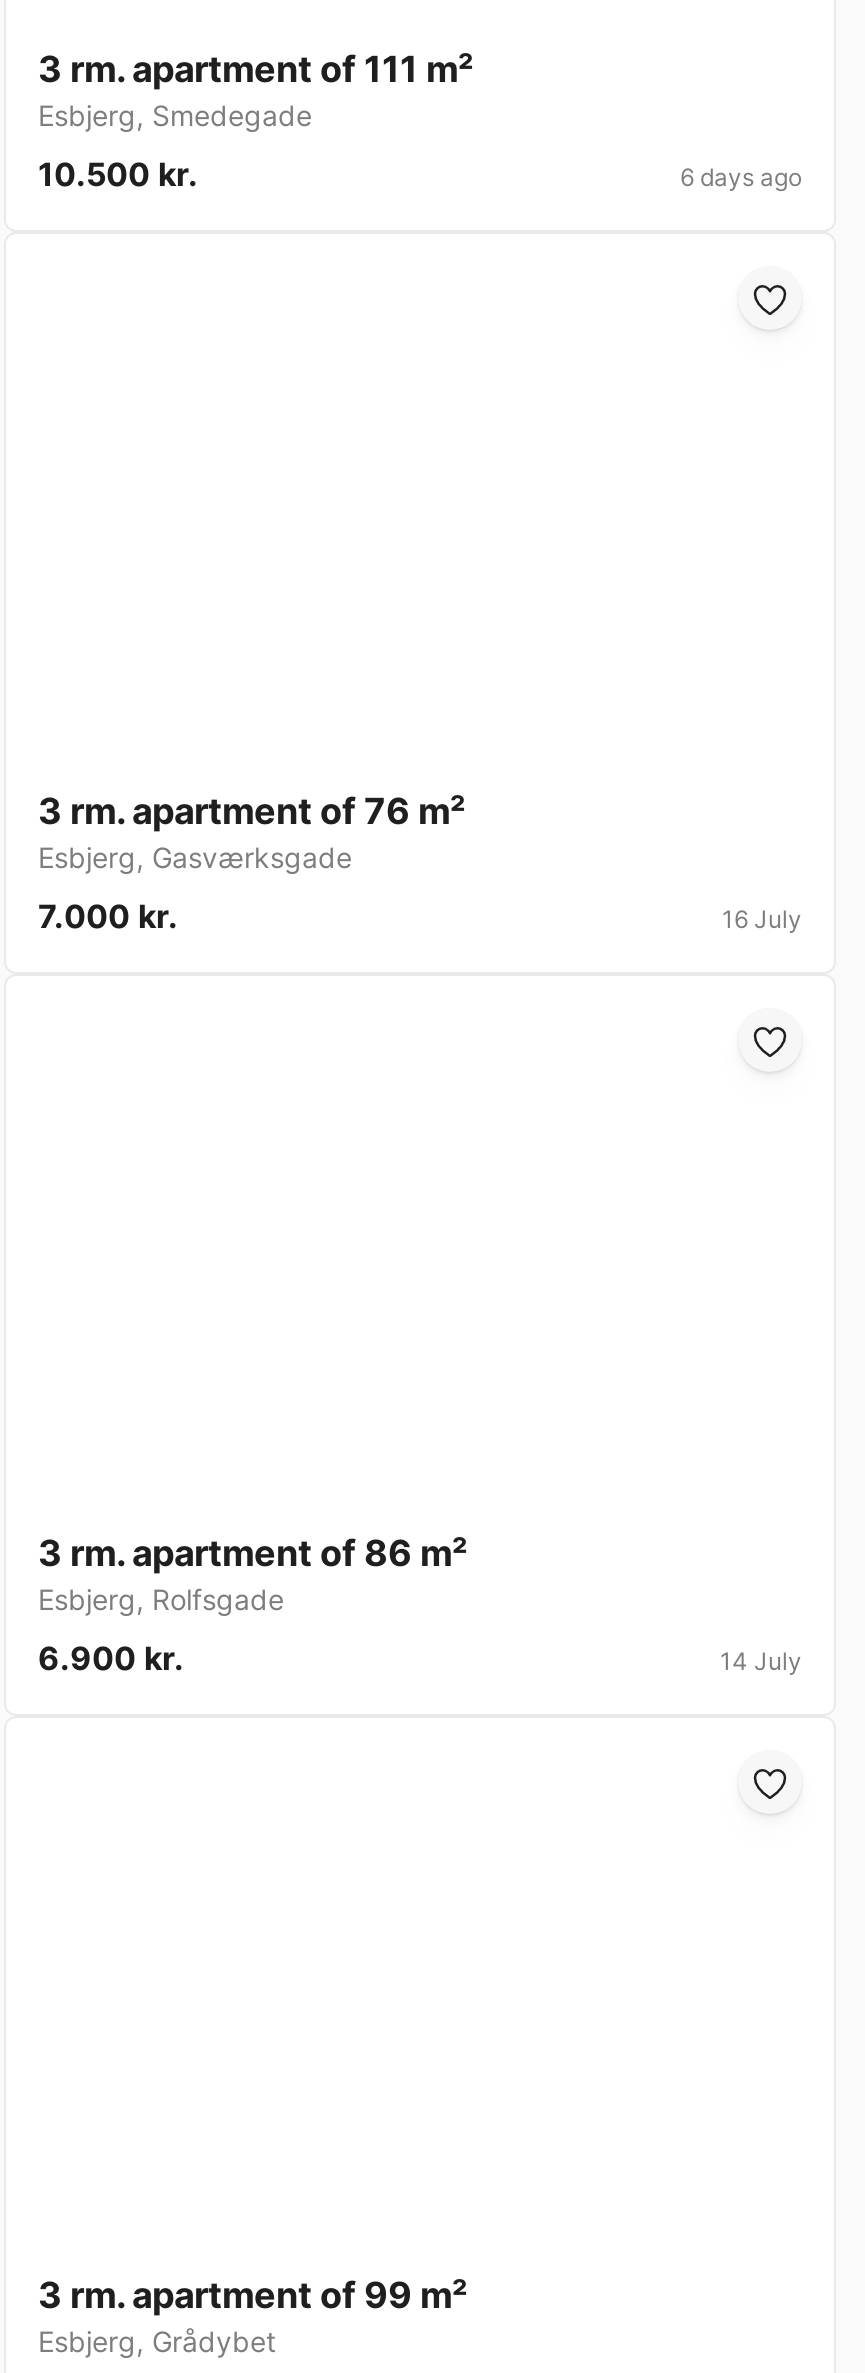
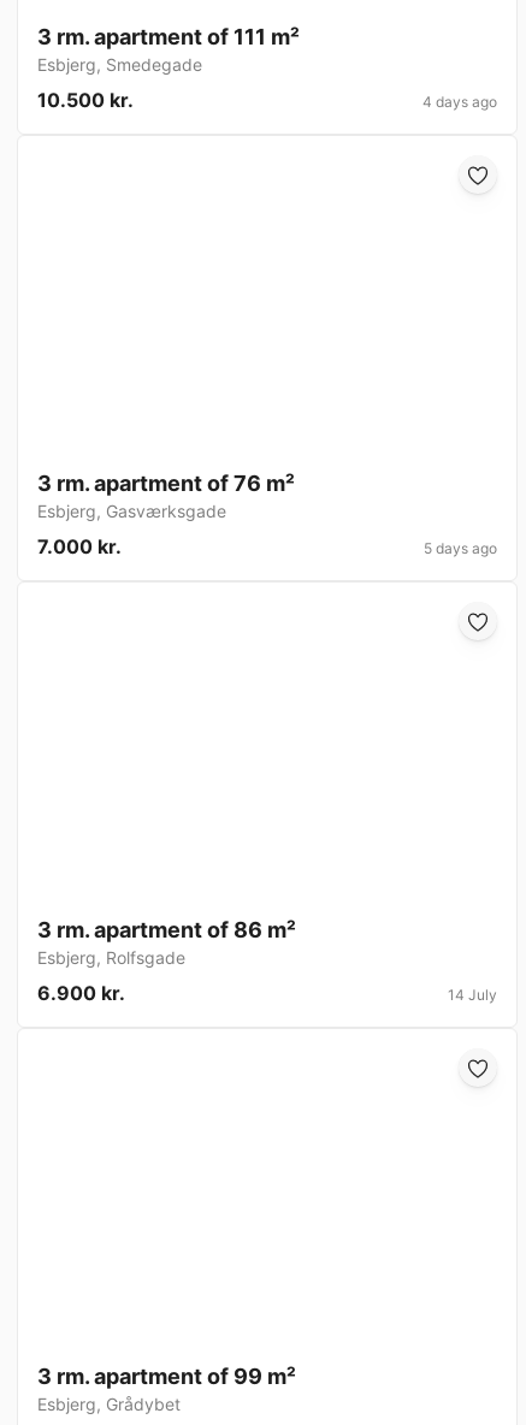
- 6 days ago
+ 4 days ago

- 16 July
+ 5 days ago
